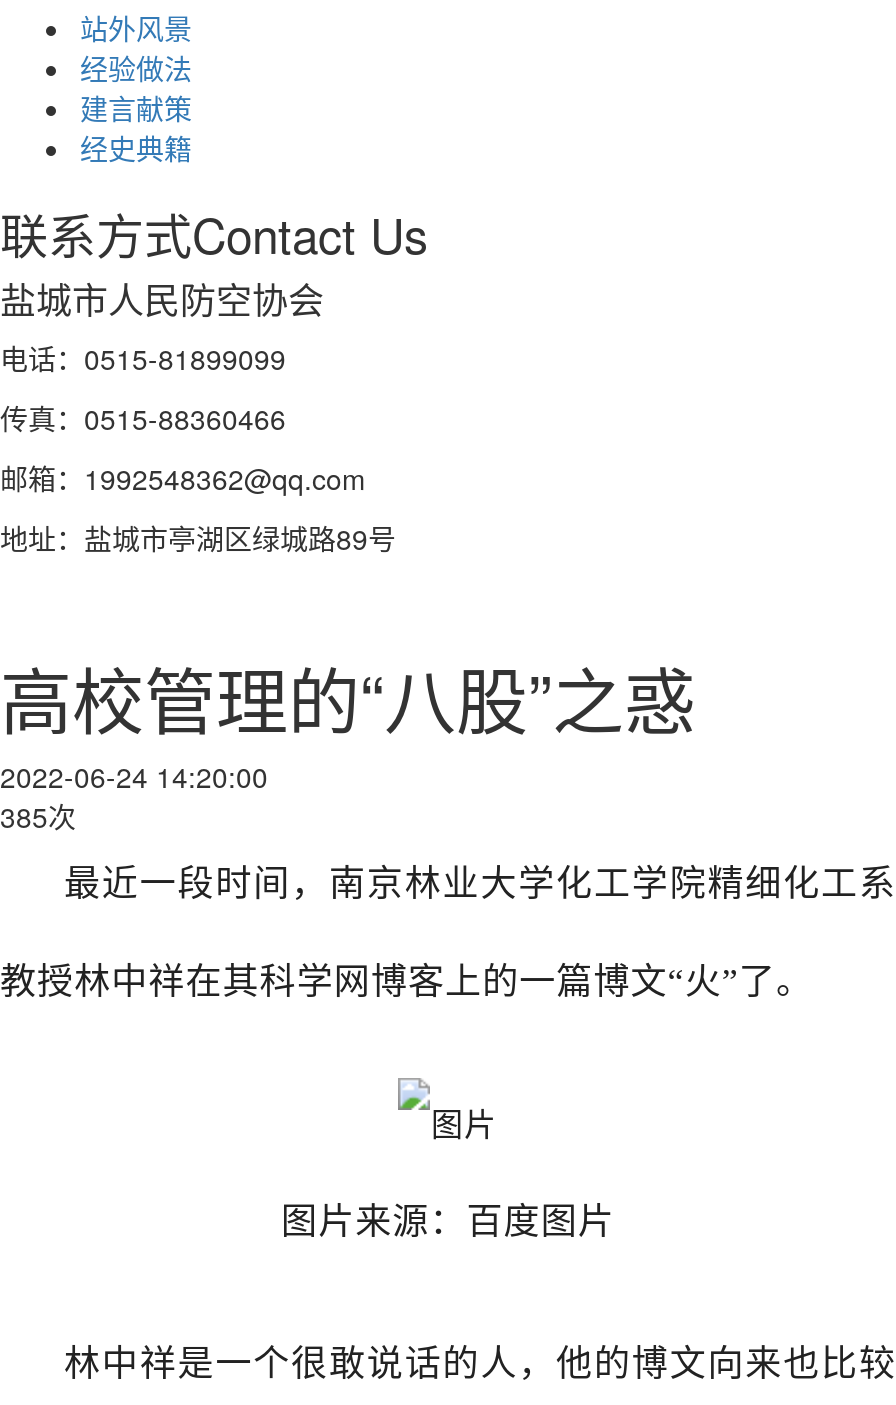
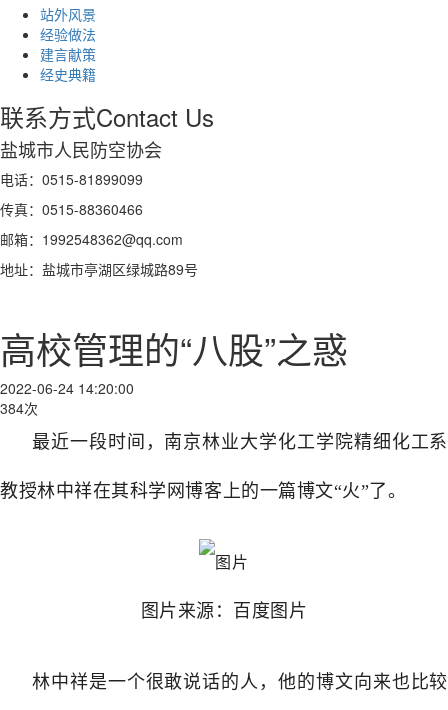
- 385次
+ 384次
